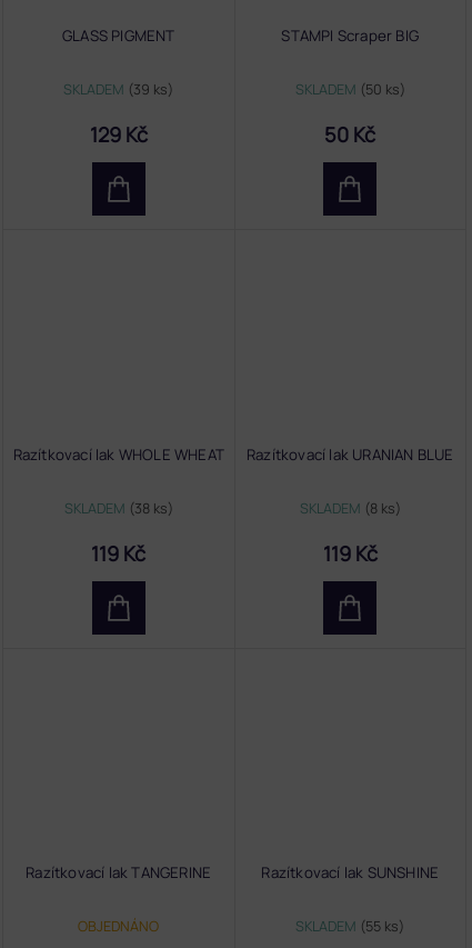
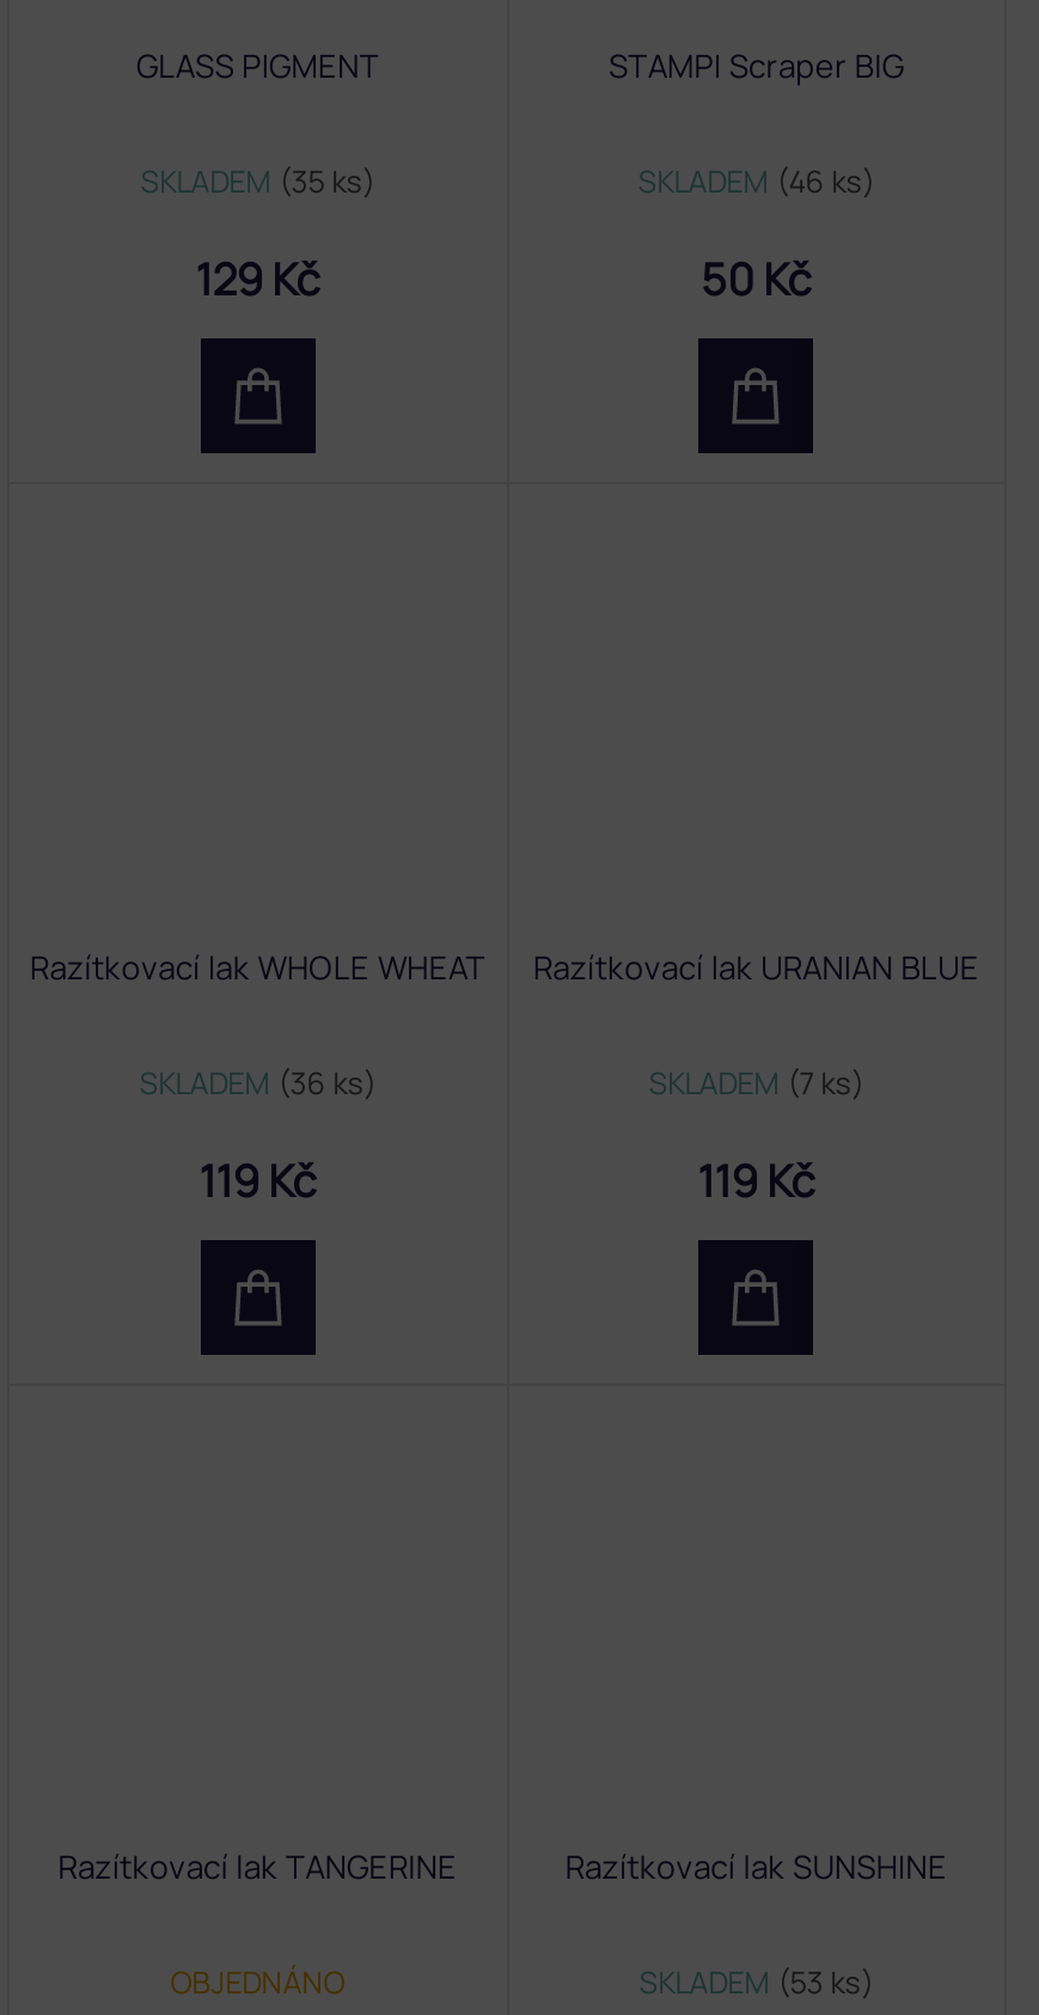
- SKLADEM (39 ks)
+ SKLADEM (35 ks)

- SKLADEM (50 ks)
+ SKLADEM (46 ks)

- SKLADEM (38 ks)
+ SKLADEM (36 ks)

- SKLADEM (8 ks)
+ SKLADEM (7 ks)

- SKLADEM (55 ks)
+ SKLADEM (53 ks)
